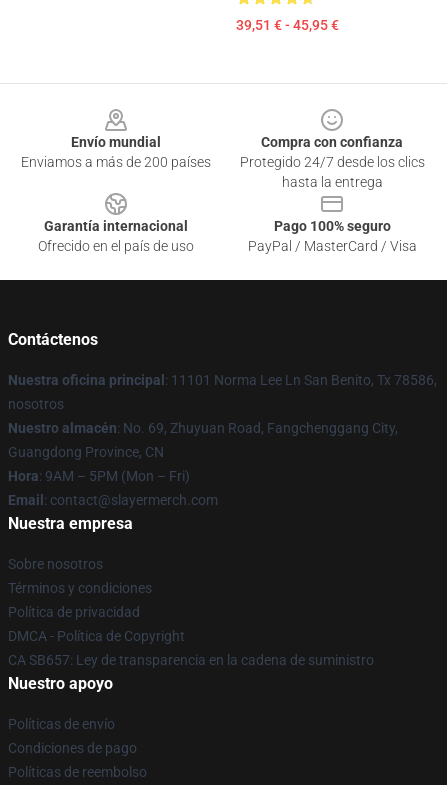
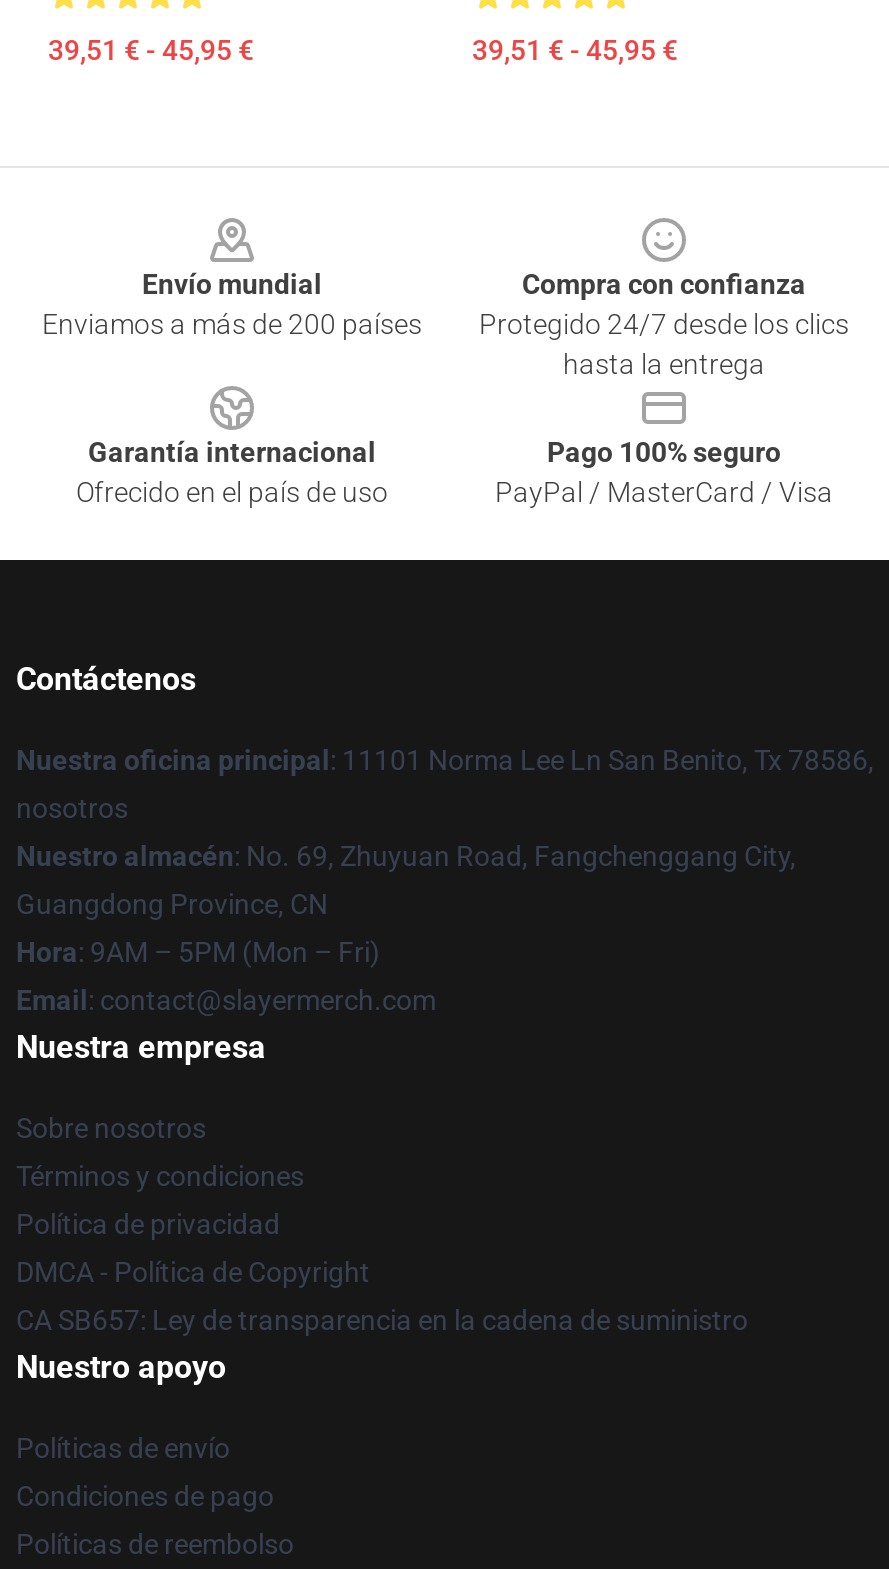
+ 39,51 € - 45,95 €
